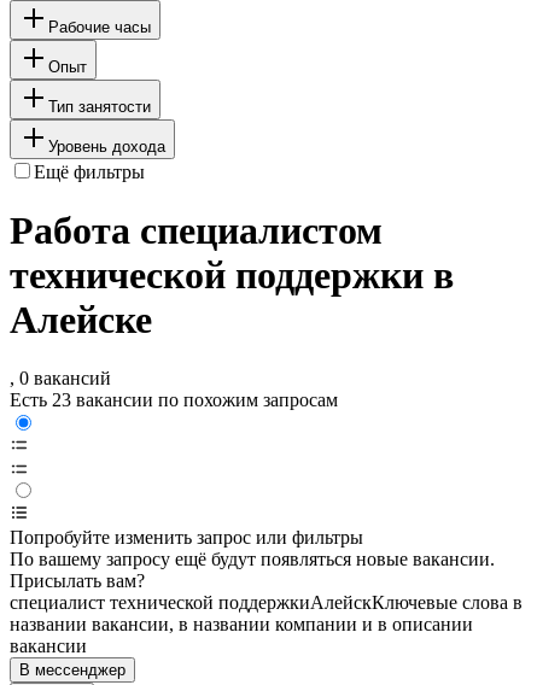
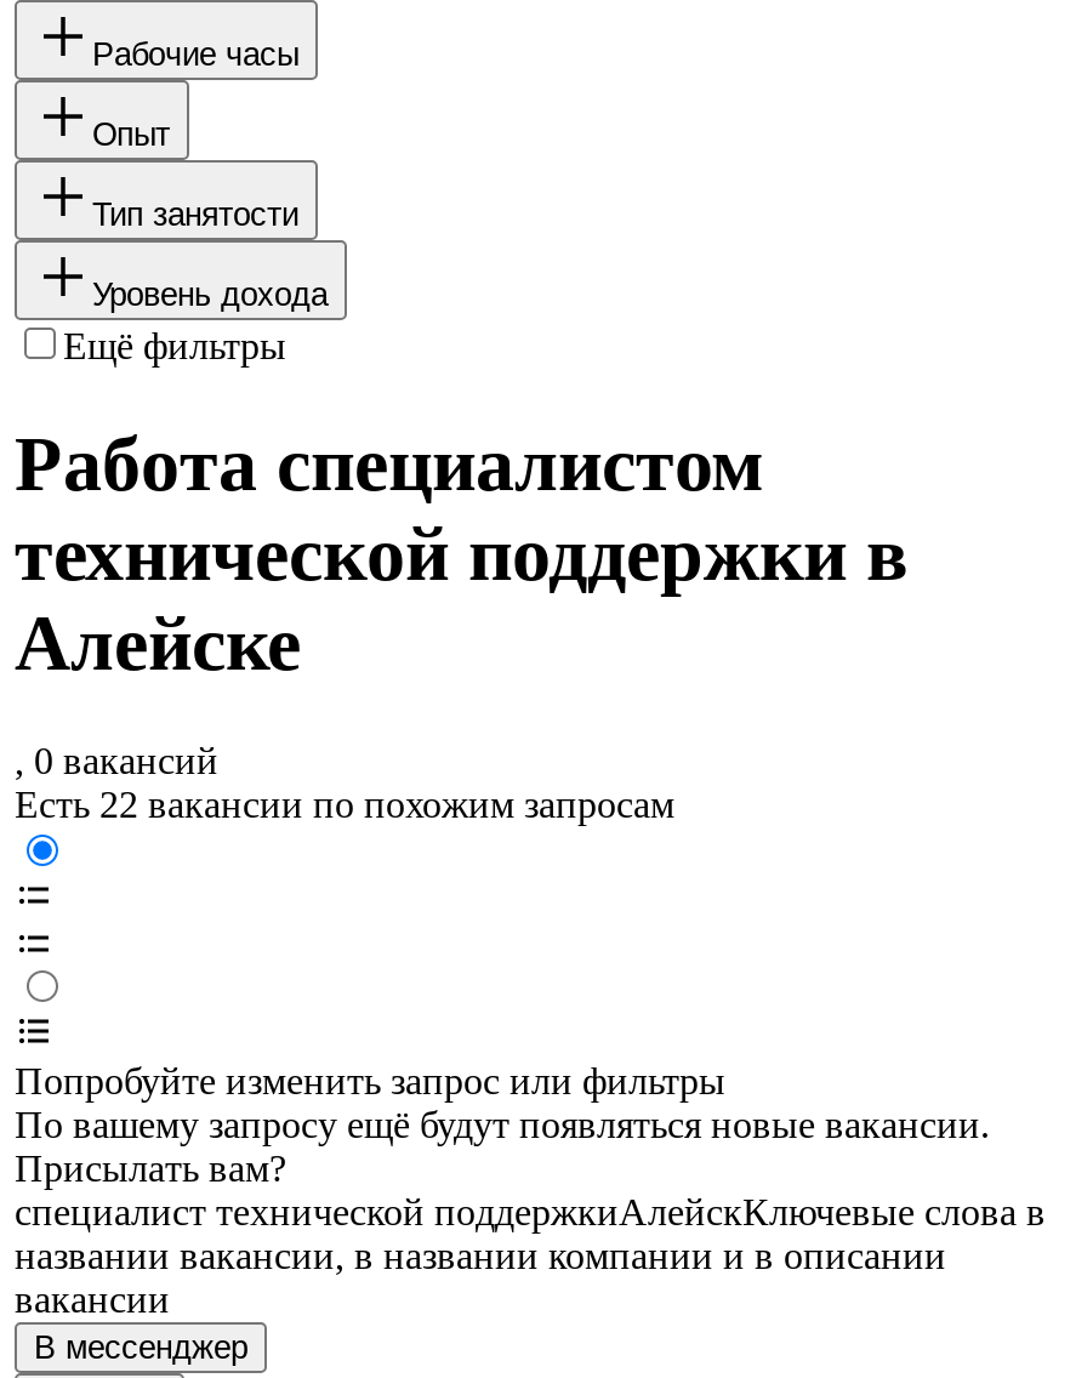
- Есть 23 вакансии по похожим запросам
+ Есть 22 вакансии по похожим запросам
